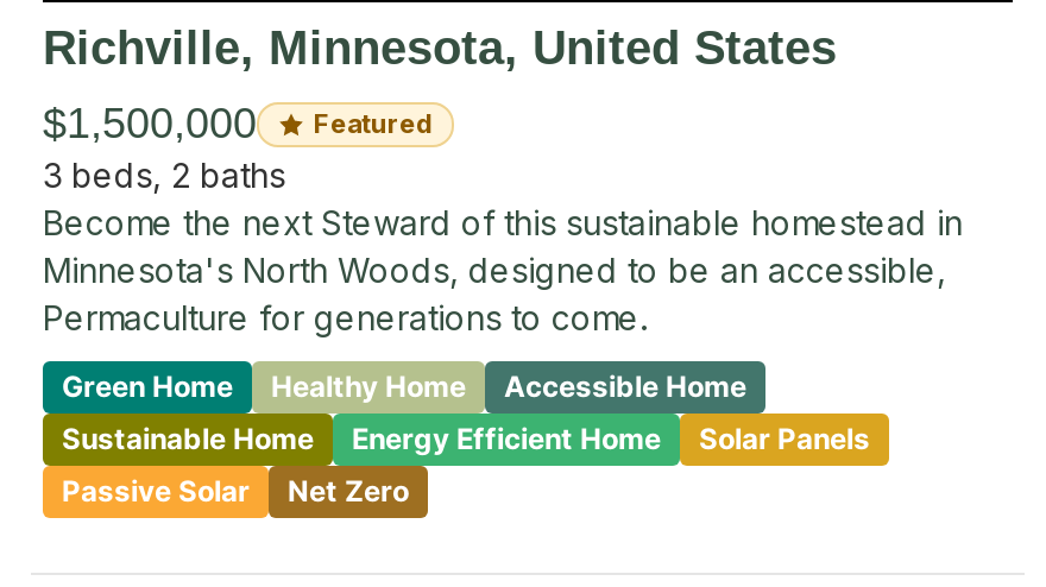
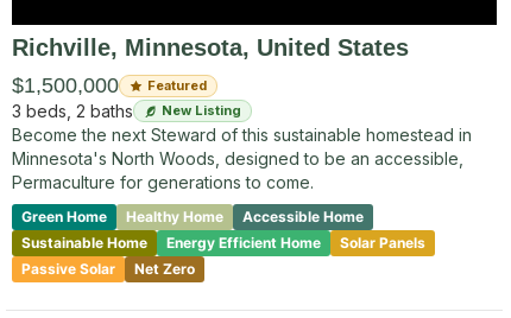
+ New Listing
